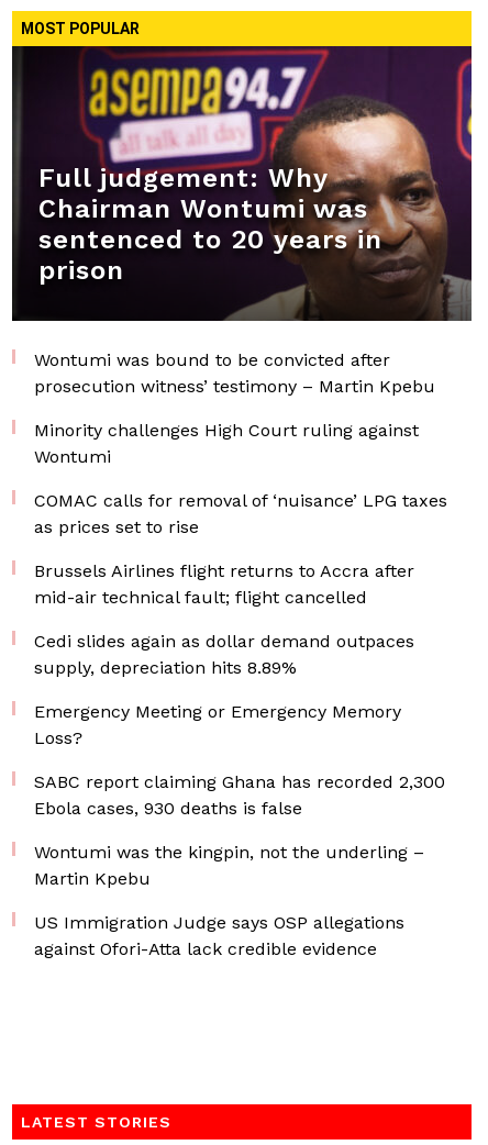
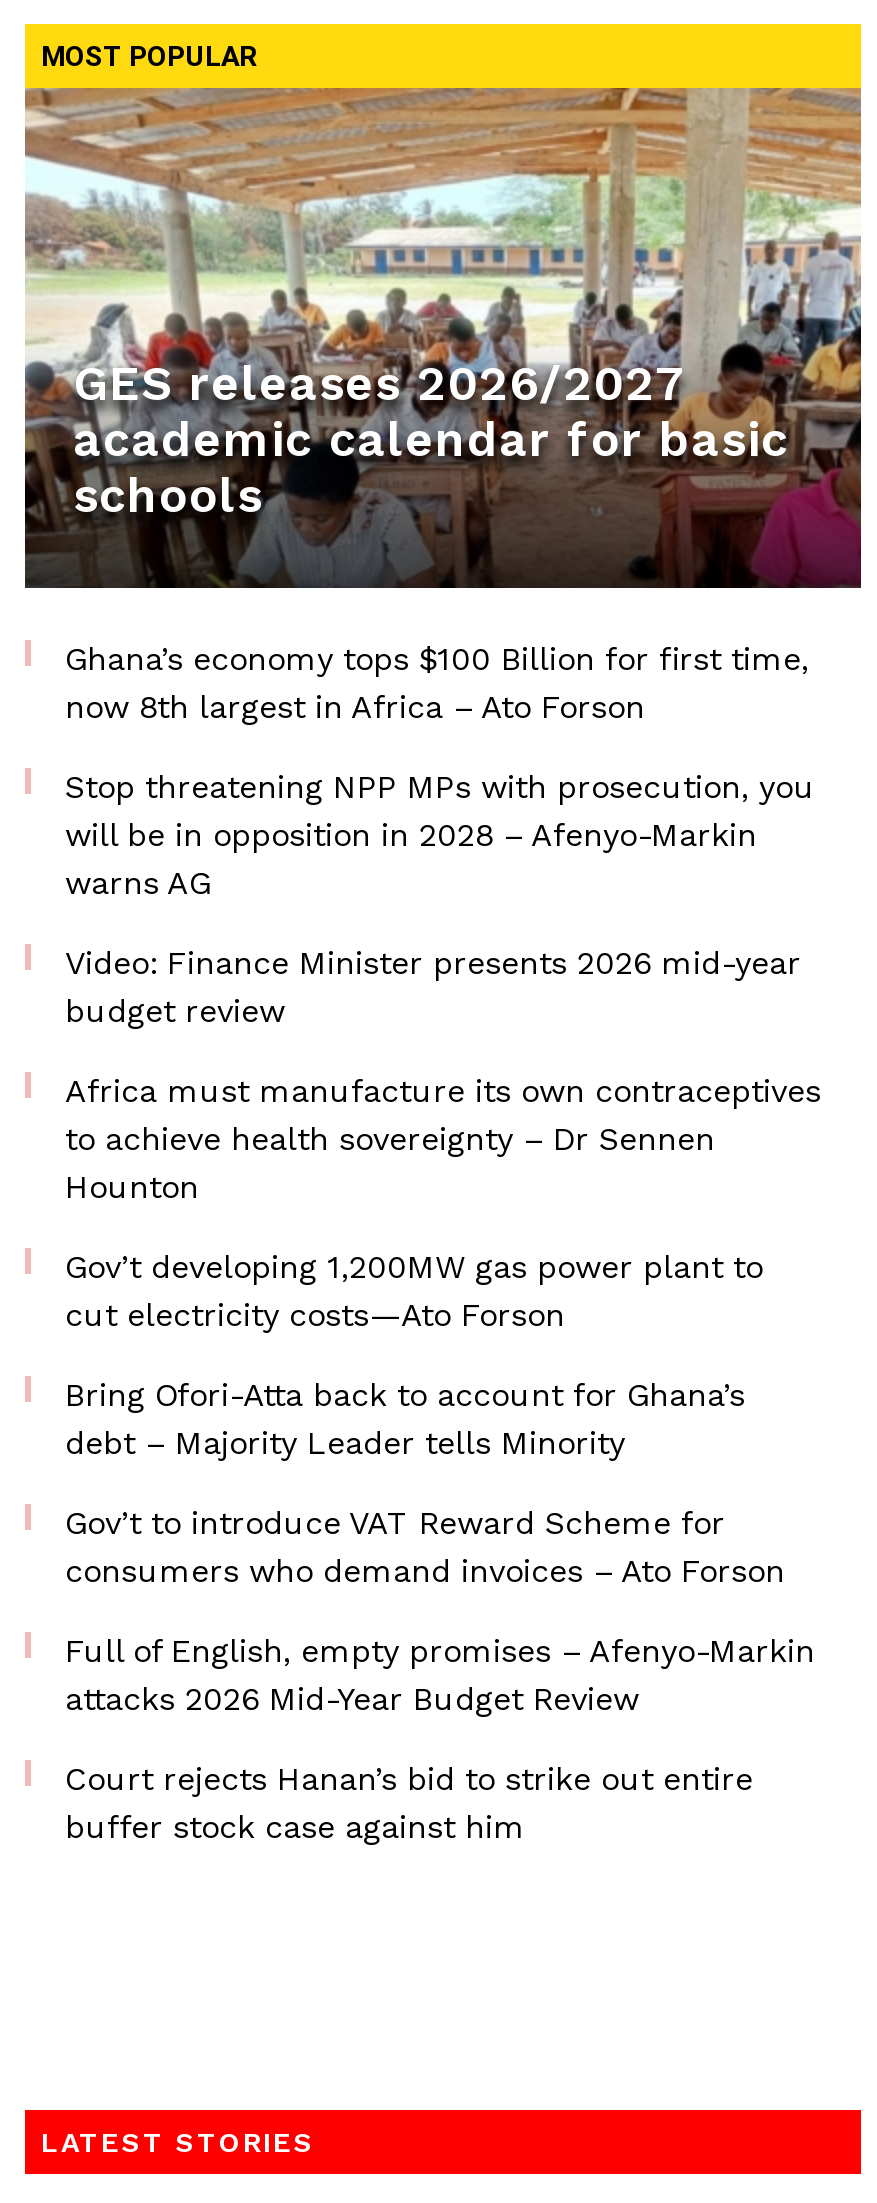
- [image]
- Full judgement: Why
- Chairman Wontumi was
- sentenced to 20 years in
- prison
+ [image]
+ GES releases 2026/2027
+ academic calendar for basic
+ schools

- Wontumi was bound to be convicted after
- prosecution witness’ testimony – Martin Kpebu
+ Ghana’s economy tops $100 Billion for first time,
+ now 8th largest in Africa – Ato Forson

- Minority challenges High Court ruling against
- Wontumi
+ Stop threatening NPP MPs with prosecution, you
+ will be in opposition in 2028 – Afenyo-Markin
+ warns AG

- COMAC calls for removal of ‘nuisance’ LPG taxes
- as prices set to rise
+ Video: Finance Minister presents 2026 mid-year
+ budget review

- Brussels Airlines flight returns to Accra after
- mid-air technical fault; flight cancelled
+ Africa must manufacture its own contraceptives
+ to achieve health sovereignty – Dr Sennen
+ Hounton

- Cedi slides again as dollar demand outpaces
- supply, depreciation hits 8.89%
+ Gov’t developing 1,200MW gas power plant to
+ cut electricity costs—Ato Forson

- Emergency Meeting or Emergency Memory
- Loss?
+ Bring Ofori-Atta back to account for Ghana’s
+ debt – Majority Leader tells Minority

- SABC report claiming Ghana has recorded 2,300
- Ebola cases, 930 deaths is false
+ Gov’t to introduce VAT Reward Scheme for
+ consumers who demand invoices – Ato Forson

- Wontumi was the kingpin, not the underling –
- Martin Kpebu
+ Full of English, empty promises – Afenyo-Markin
+ attacks 2026 Mid-Year Budget Review

- US Immigration Judge says OSP allegations
- against Ofori-Atta lack credible evidence
+ Court rejects Hanan’s bid to strike out entire
+ buffer stock case against him
